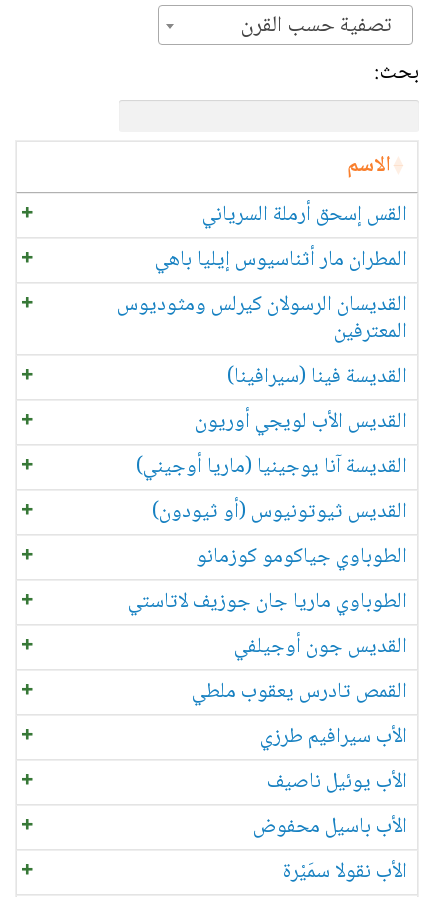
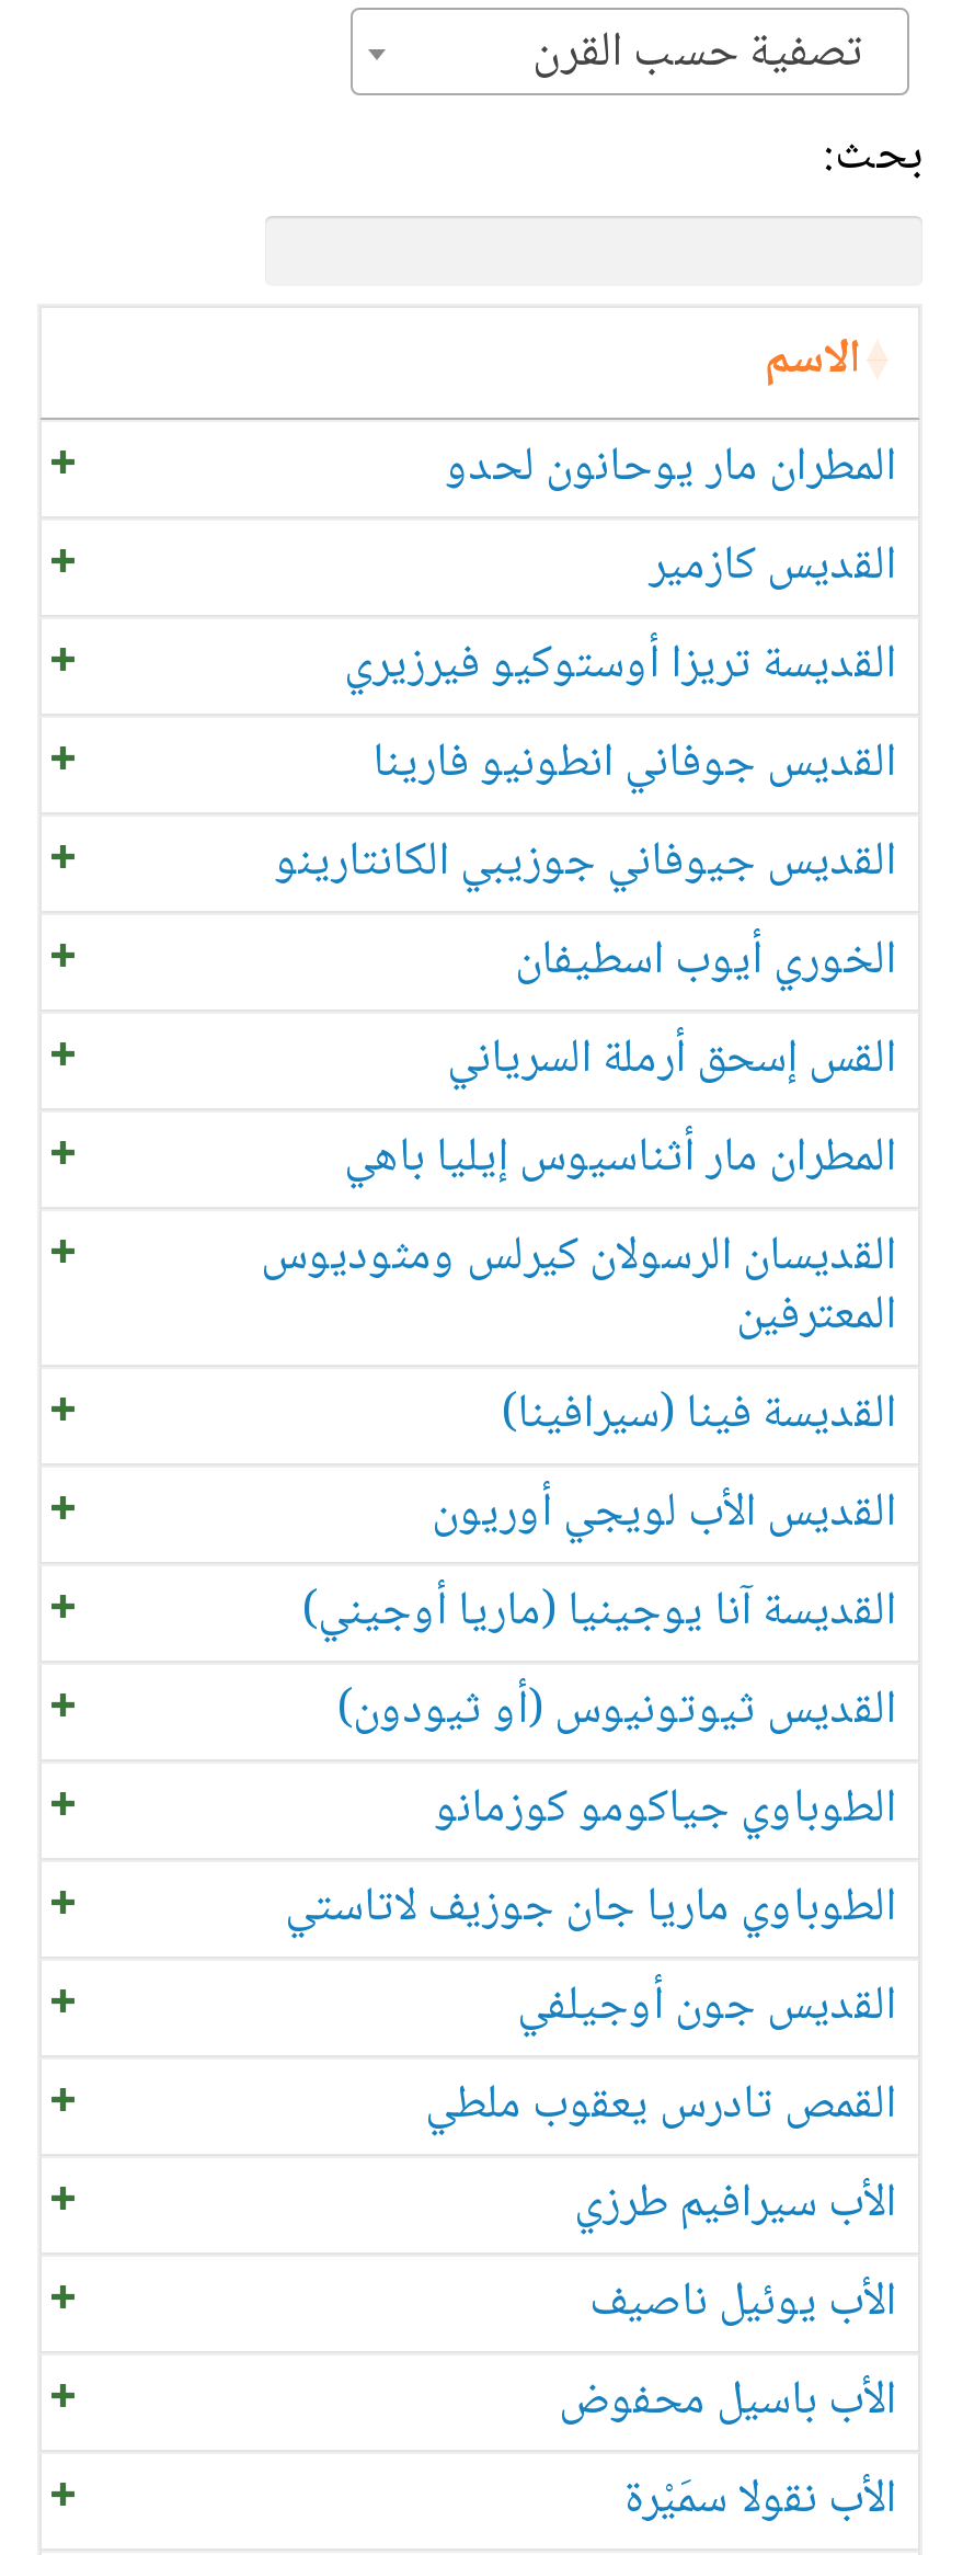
+ المطران مار يوحانون لحدو
+ القديس كازمير
+ القديسة تريزا أوستوكيو فيرزيري
+ القديس جوفاني انطونيو فارينا
+ القديس جيوفاني جوزيبي الكانتارينو
+ الخوري أيوب اسطيفان
